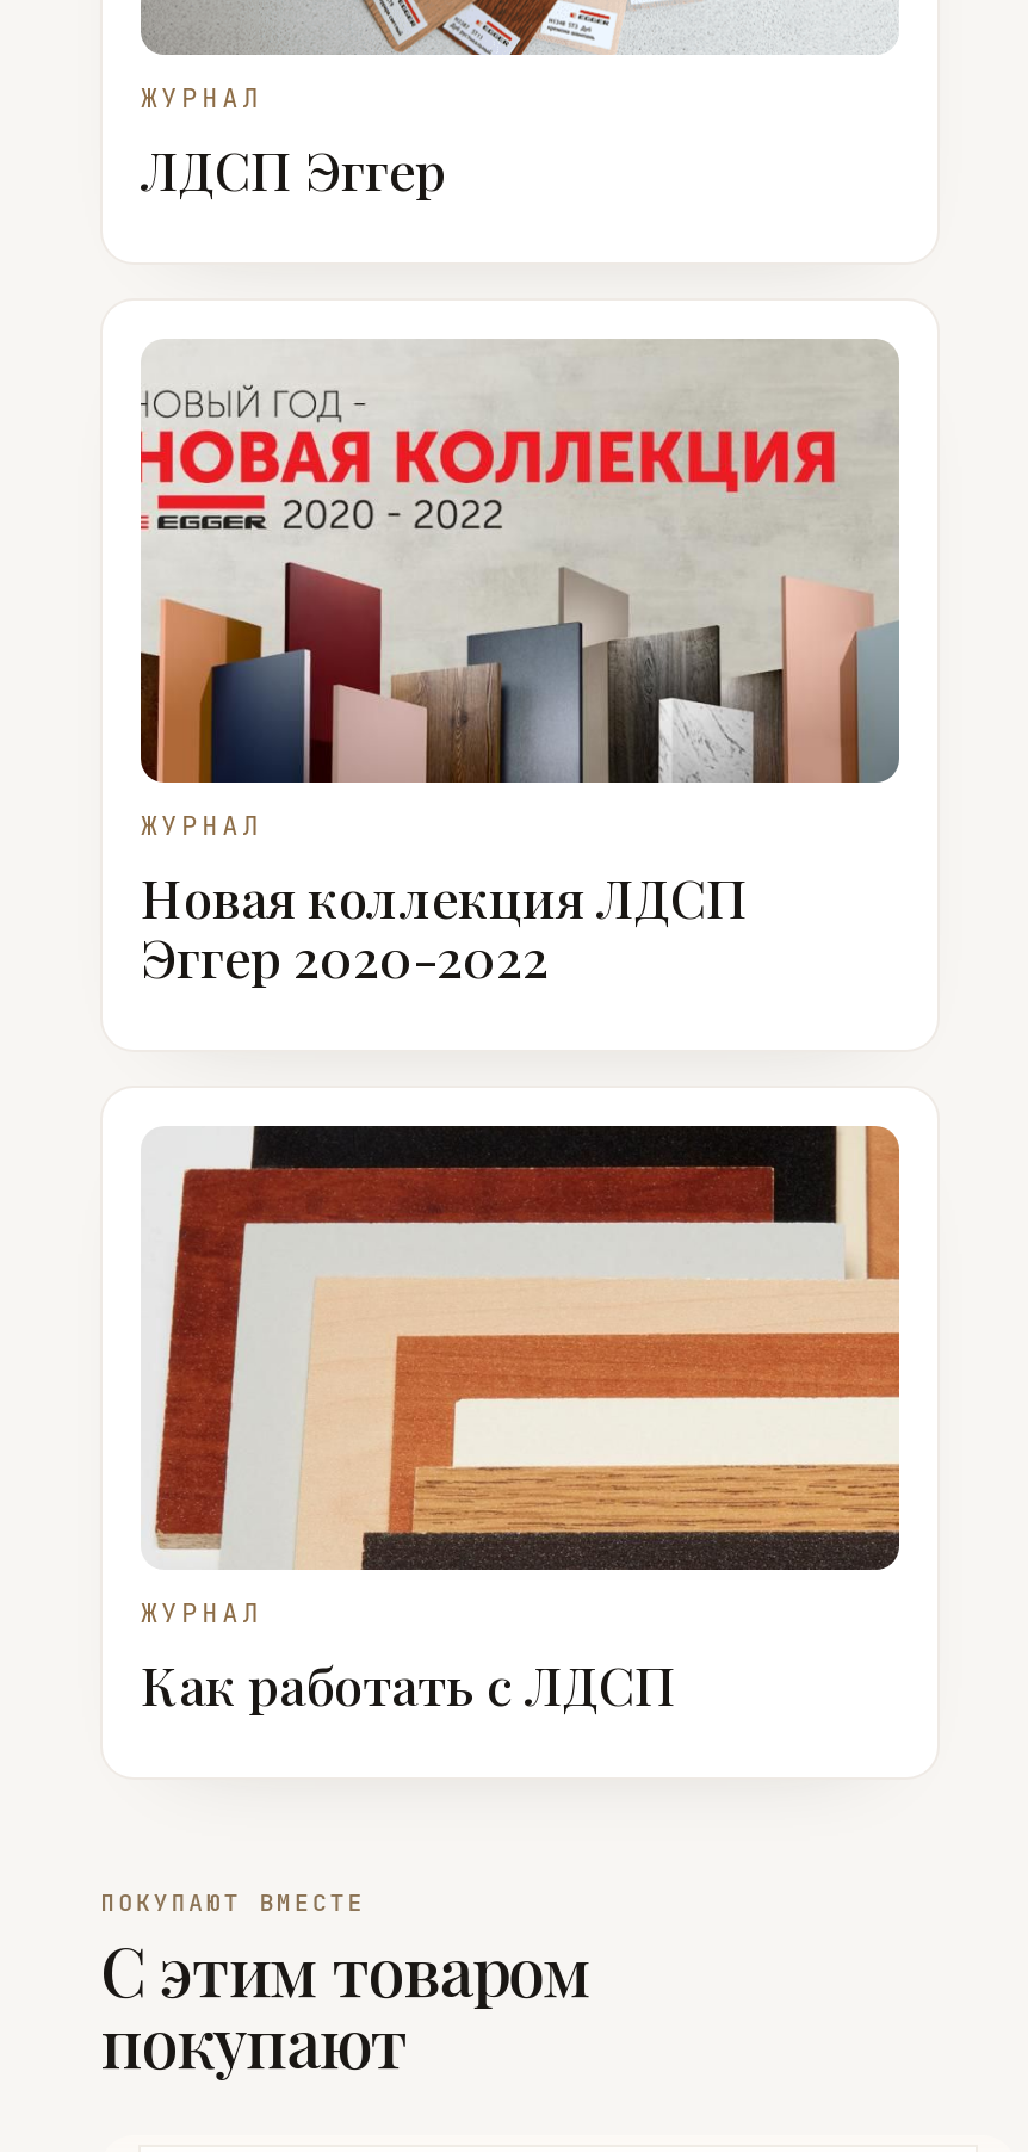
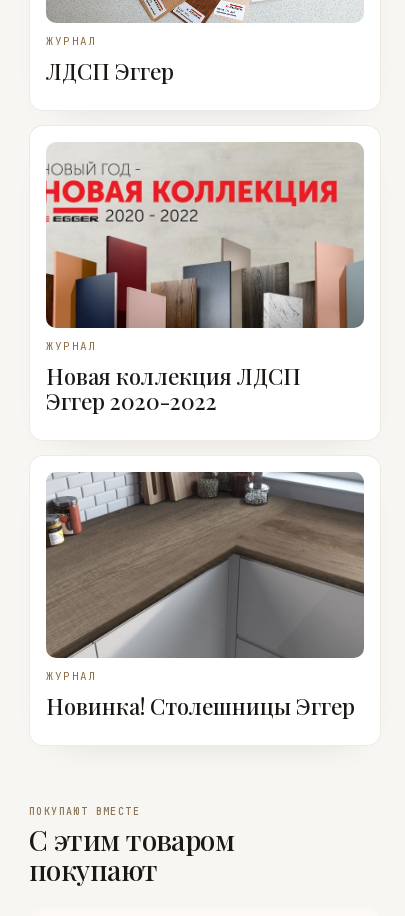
- [image]
- Как работать с ЛДСП
+ [image]
+ Новинка! Столешницы Эггер
